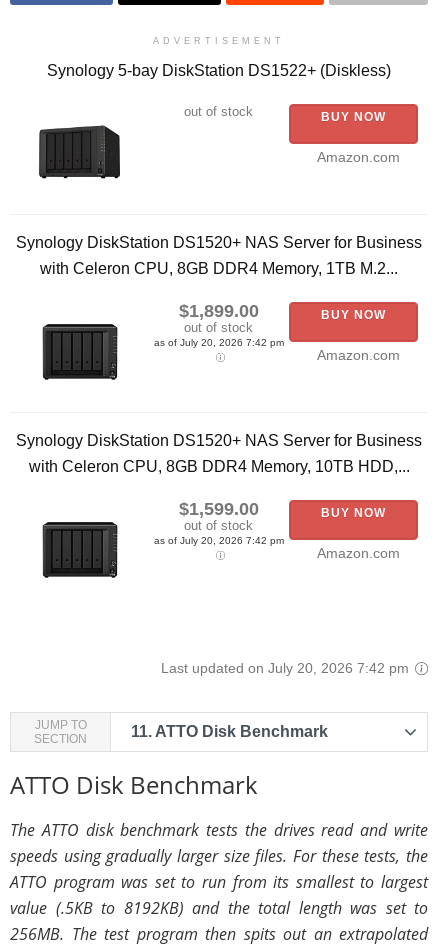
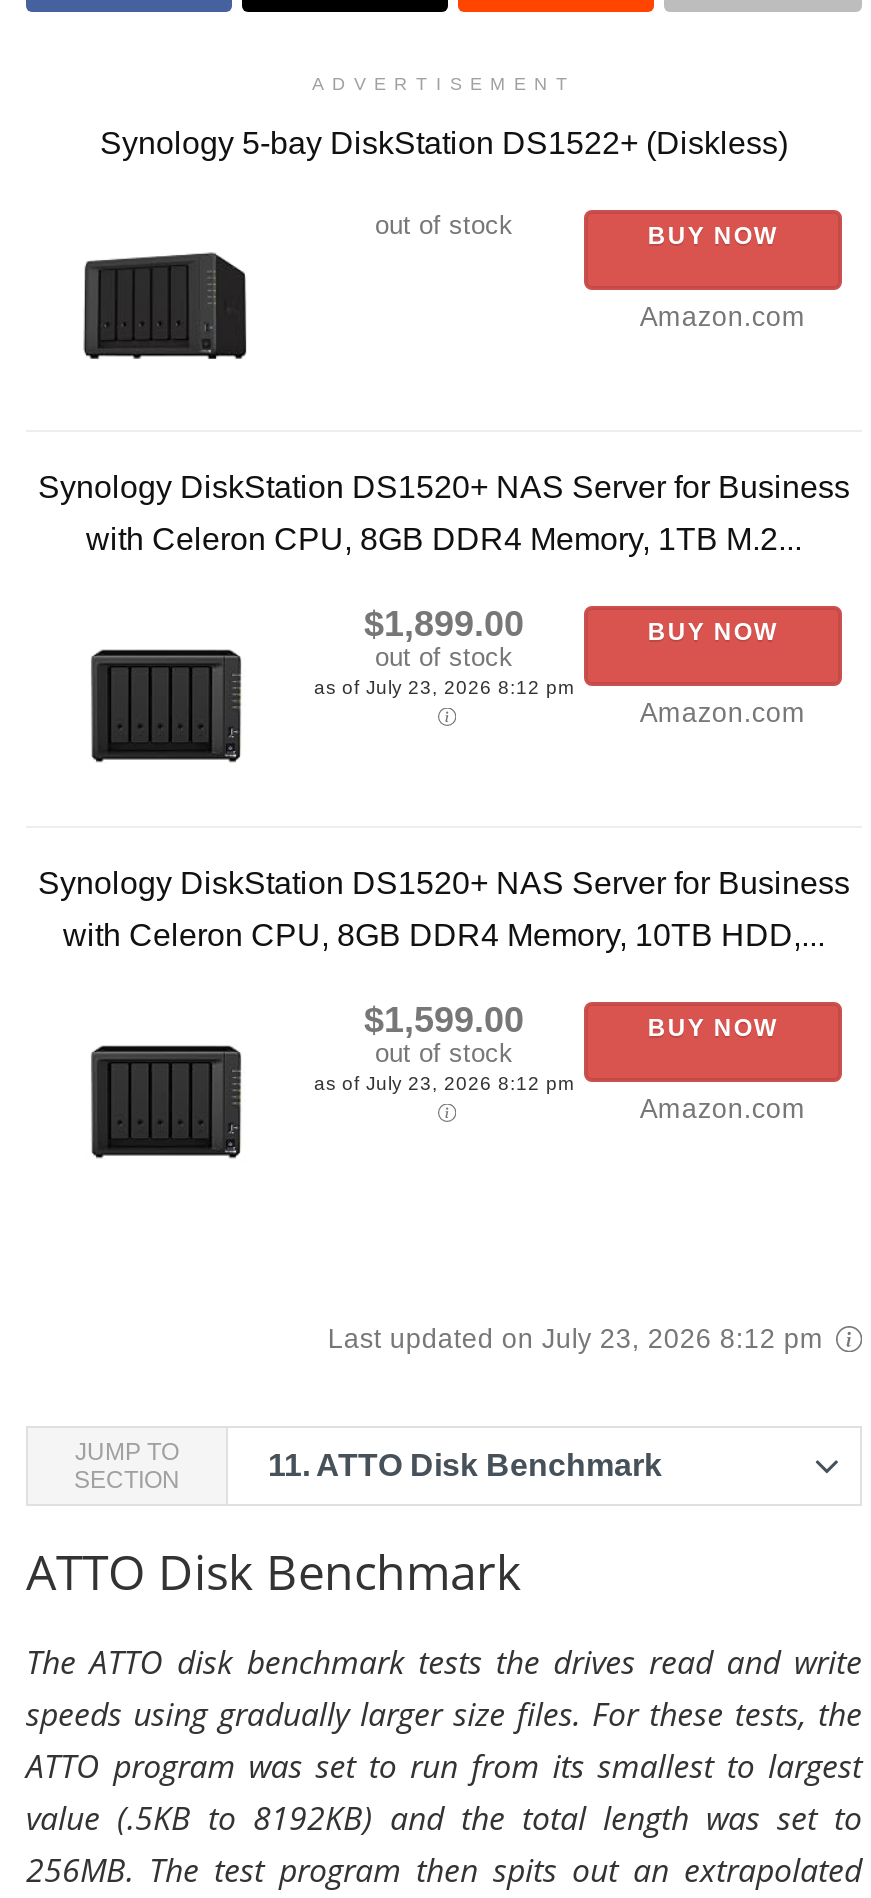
- as of July 20, 2026 7:42 pm
+ as of July 23, 2026 8:12 pm

- as of July 20, 2026 7:42 pm
+ as of July 23, 2026 8:12 pm

- Last updated on July 20, 2026 7:42 pm
+ Last updated on July 23, 2026 8:12 pm
